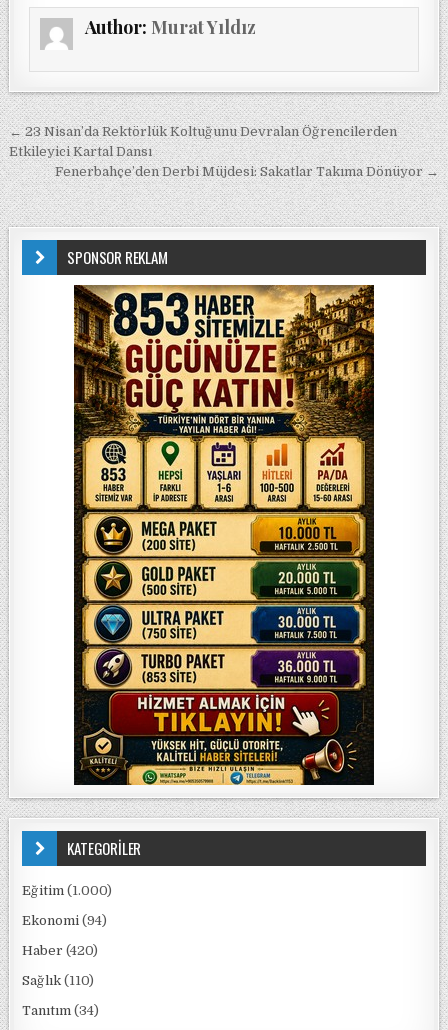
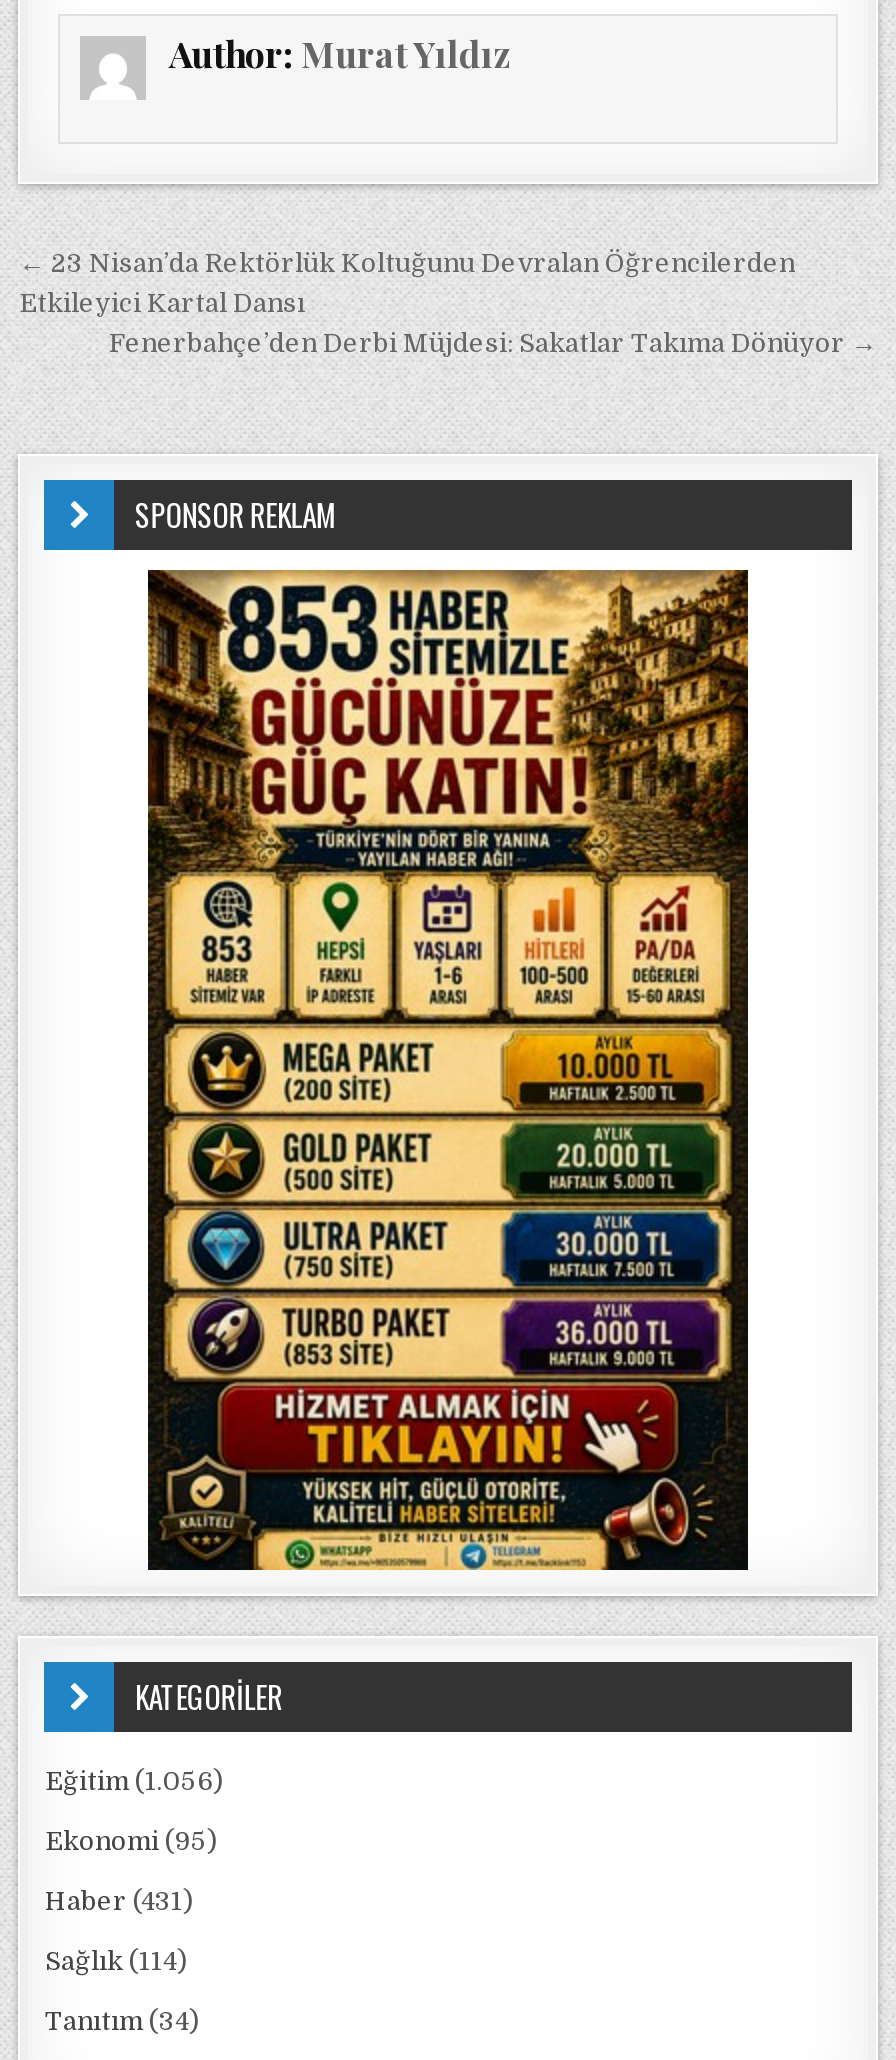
- Eğitim (1.000)
+ Eğitim (1.056)

- Ekonomi (94)
+ Ekonomi (95)

- Haber (420)
+ Haber (431)

- Sağlık (110)
+ Sağlık (114)
